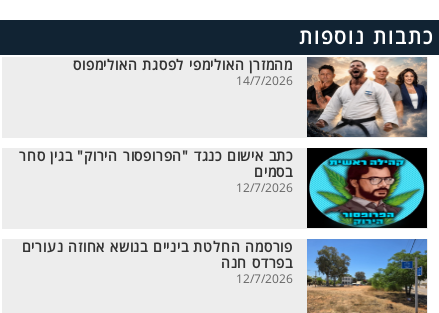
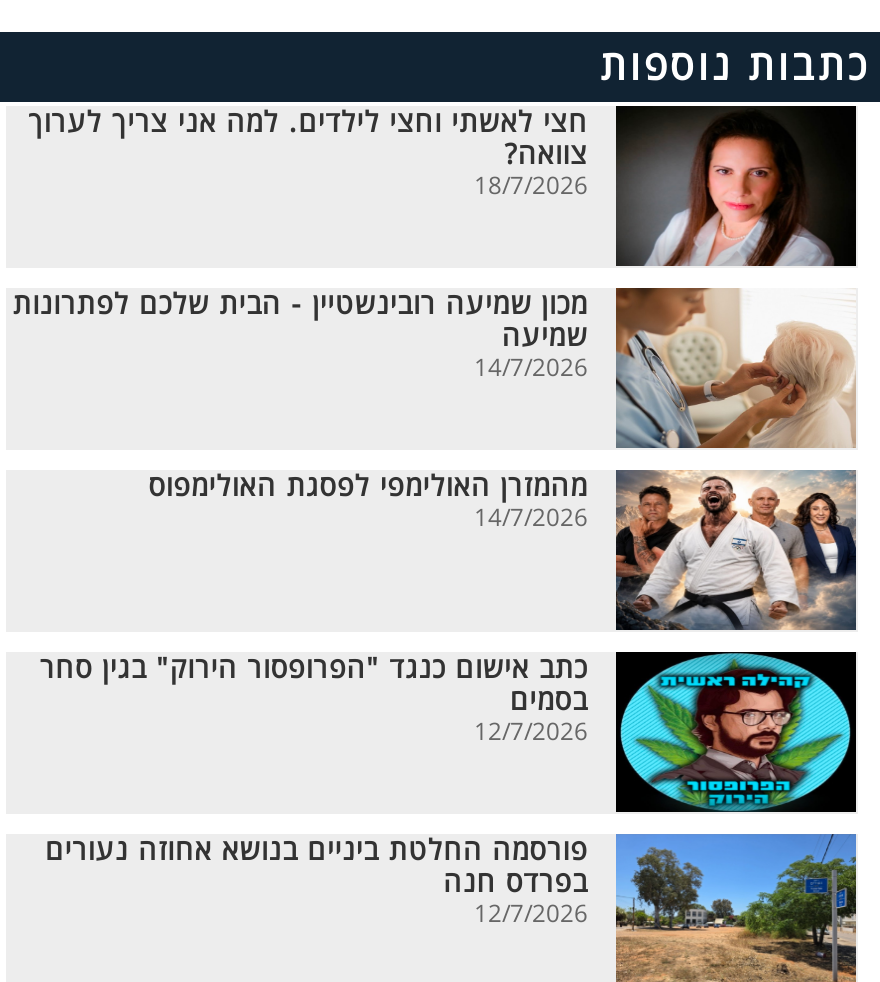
+ [image]
+ מכון שמיעה רובינשטיין - הבית שלכם לפתרונות
+ שמיעה
+ 14/7/2026

+ [image]
+ חצי לאשתי וחצי לילדים. למה אני צריך לערוך
+ צוואה?
+ 18/7/2026
